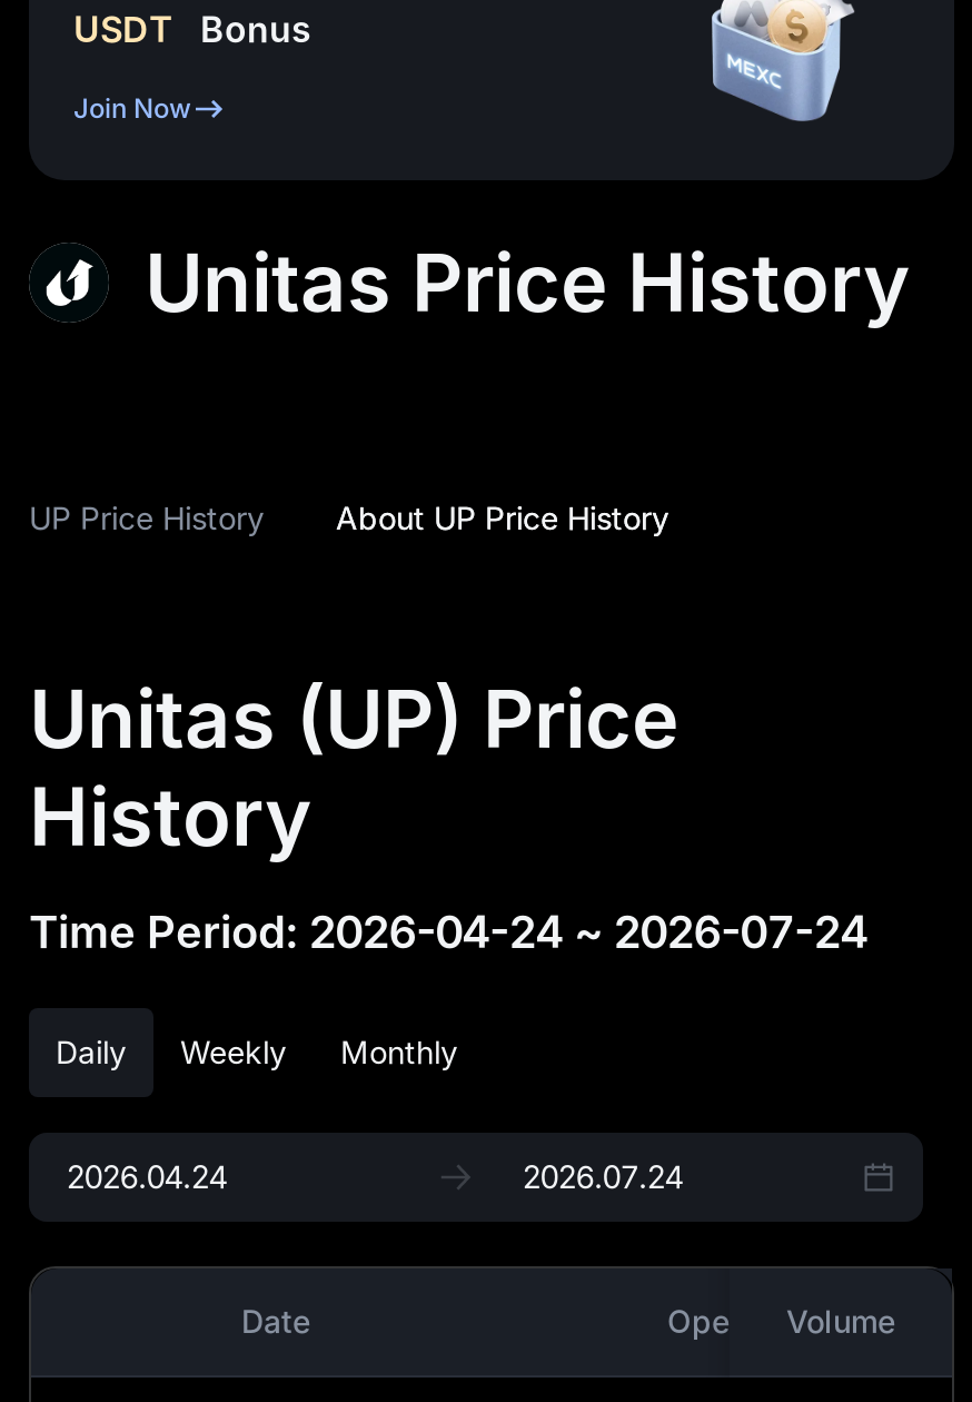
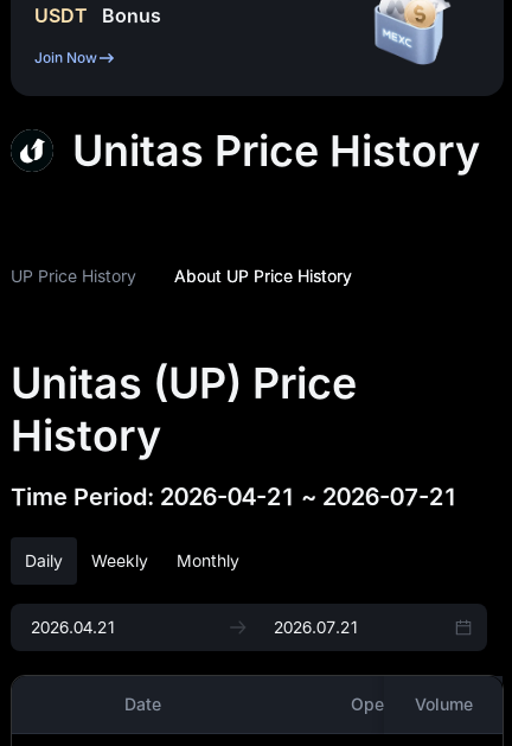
- Time Period: 2026-04-24 ~ 2026-07-24
+ Time Period: 2026-04-21 ~ 2026-07-21
